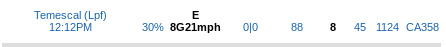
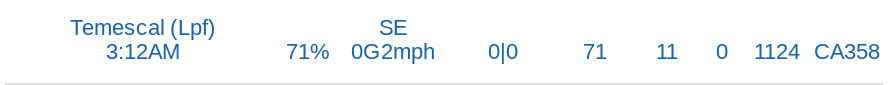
- E
- 8G21mph
+ SE
+ 0G2mph

- 12:12PM
- 30%
+ 3:12AM
+ 71%

- 88
+ 71

- 8
+ 11

- 45
+ 0
